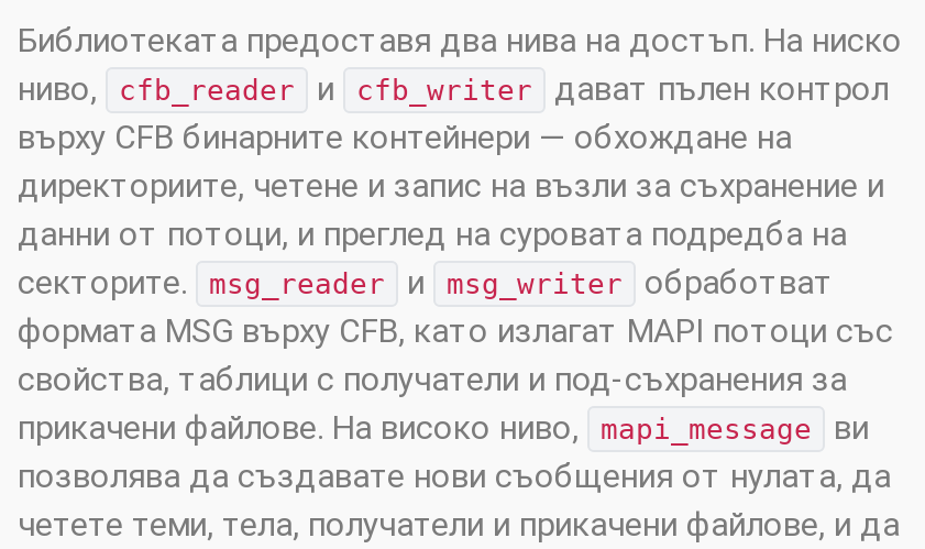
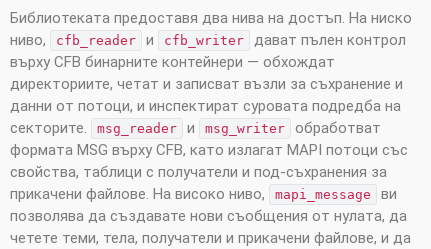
- върху CFB бинарните контейнери — обхождане на
- директориите, четене и запис на възли за съхранение и
- данни от потоци, и преглед на суровата подредба на
+ върху CFB бинарните контейнери — обхождат
+ директориите, четат и записват възли за съхранение и
+ данни от потоци, и инспектират суровата подредба на
